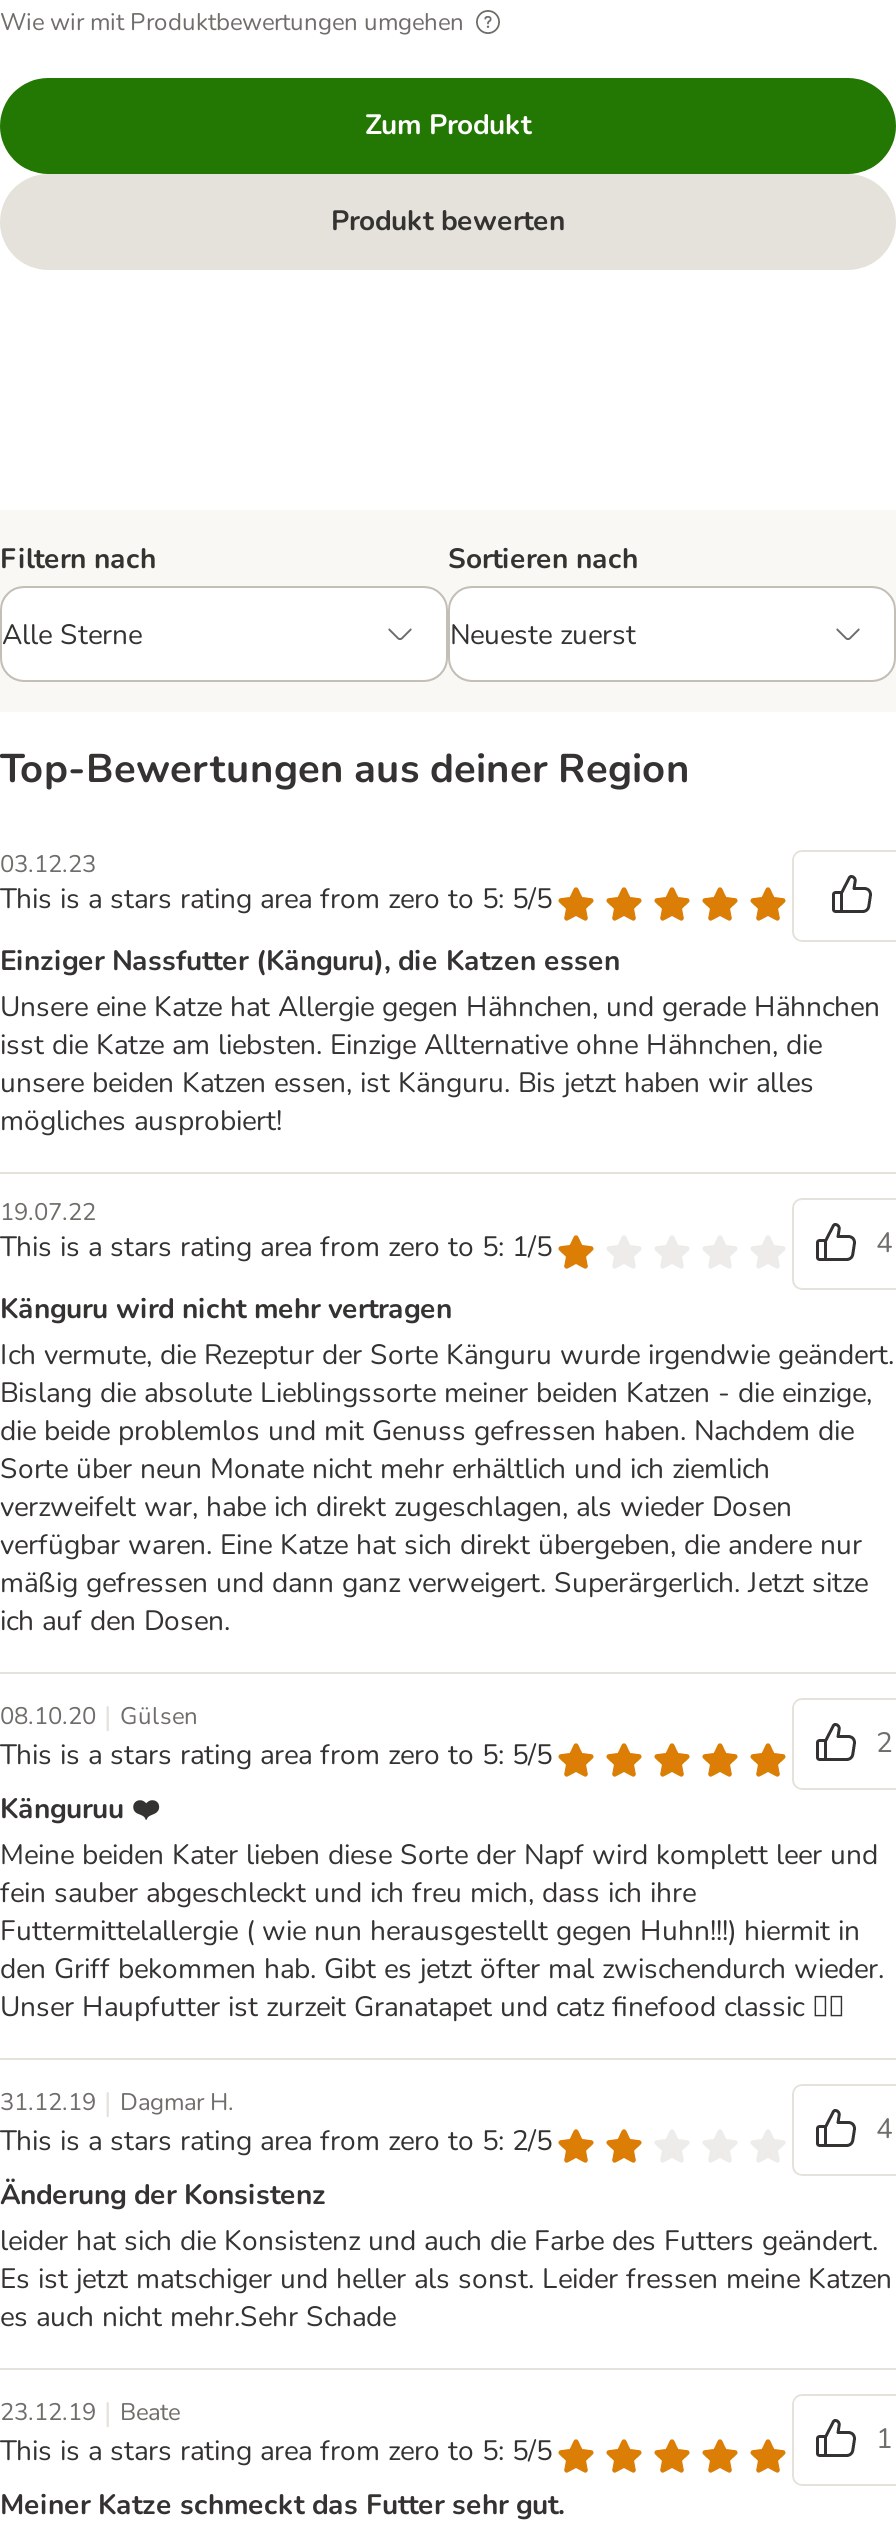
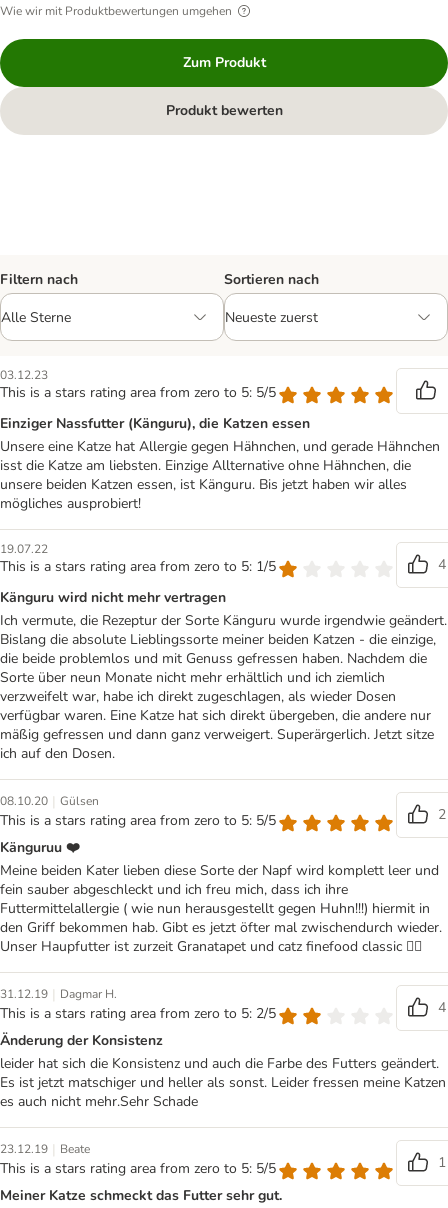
- Top‑Bewertungen aus deiner Region
